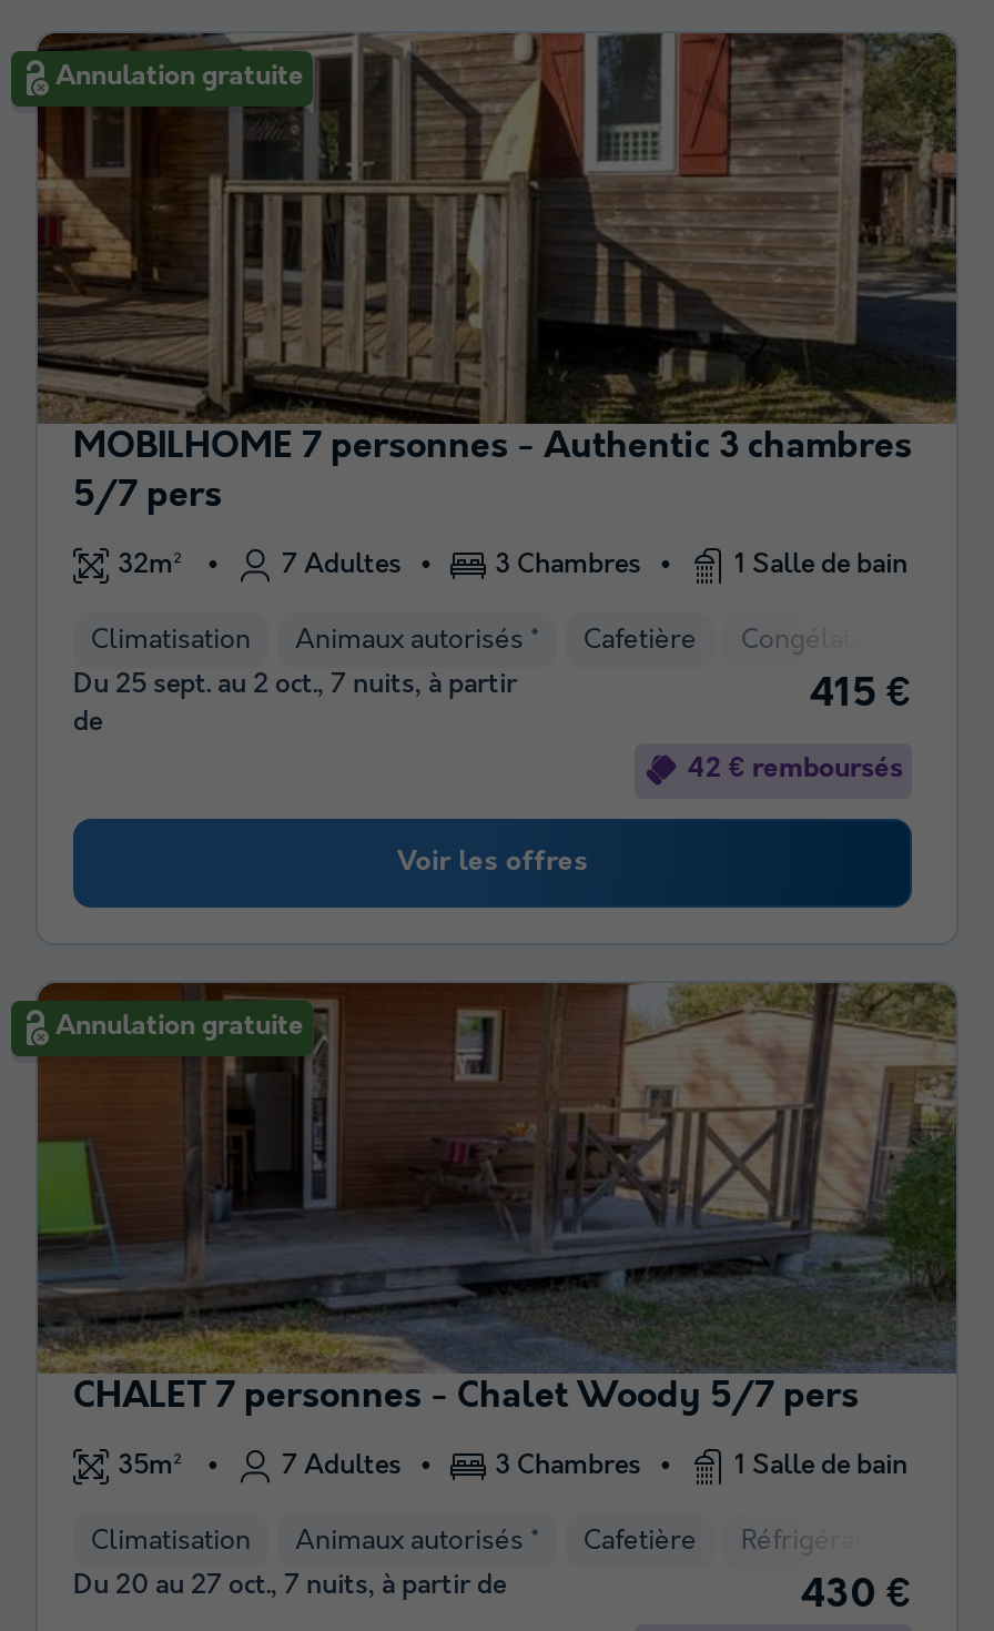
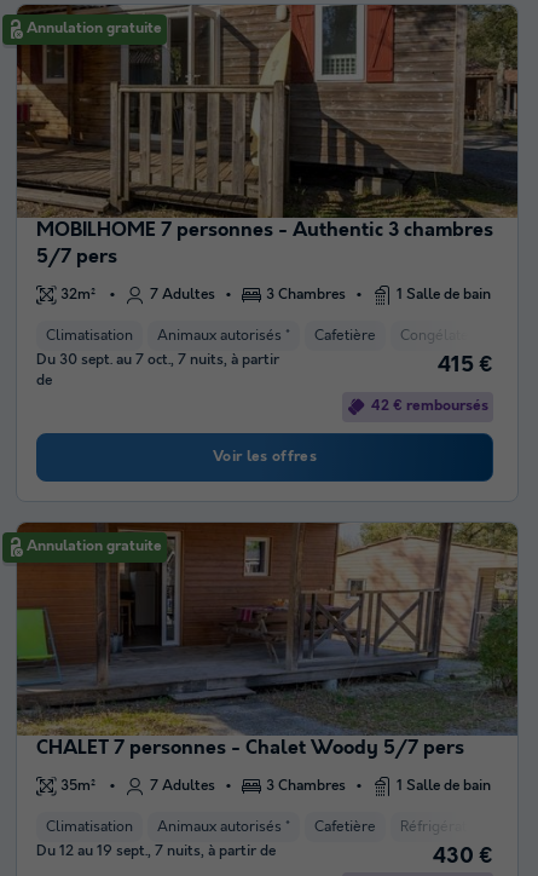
- Du 25 sept. au 2 oct., 7 nuits, à partir
+ Du 30 sept. au 7 oct., 7 nuits, à partir

- Du 20 au 27 oct., 7 nuits, à partir de
+ Du 12 au 19 sept., 7 nuits, à partir de
